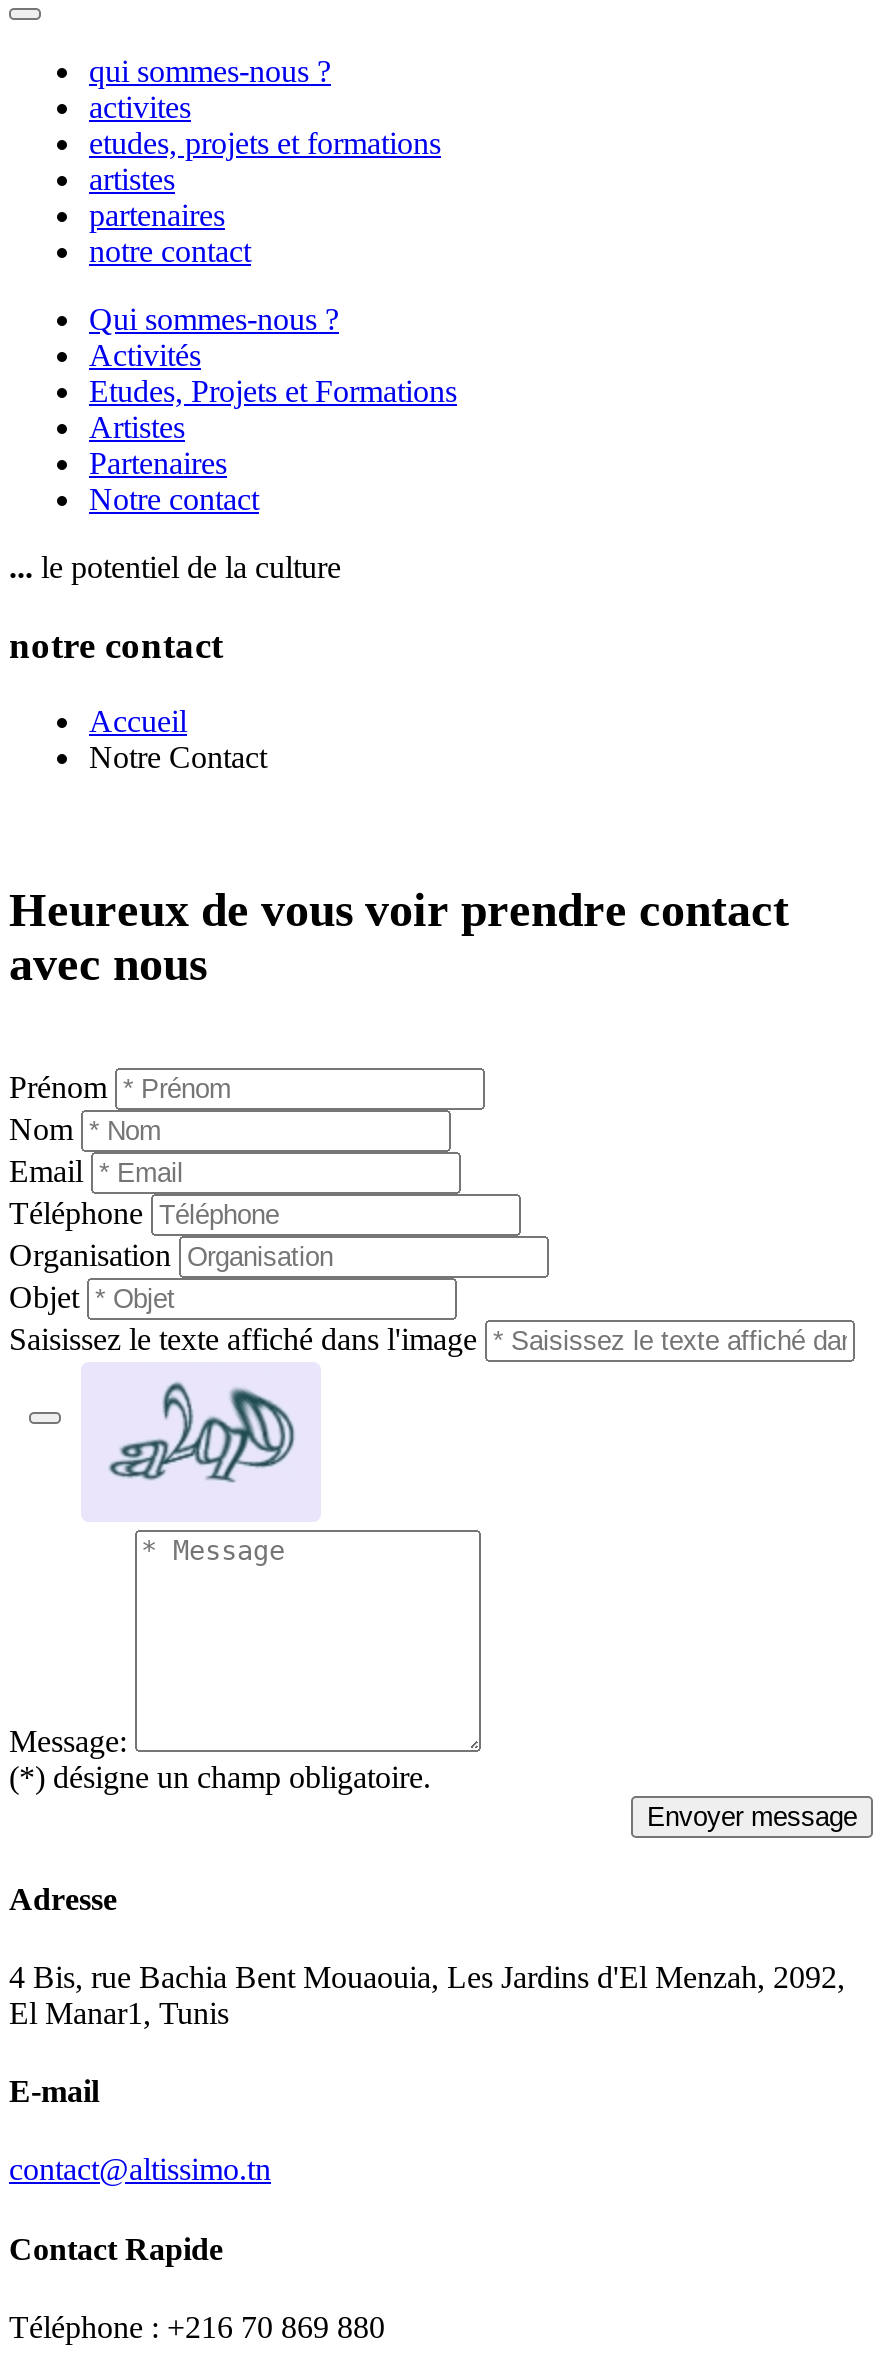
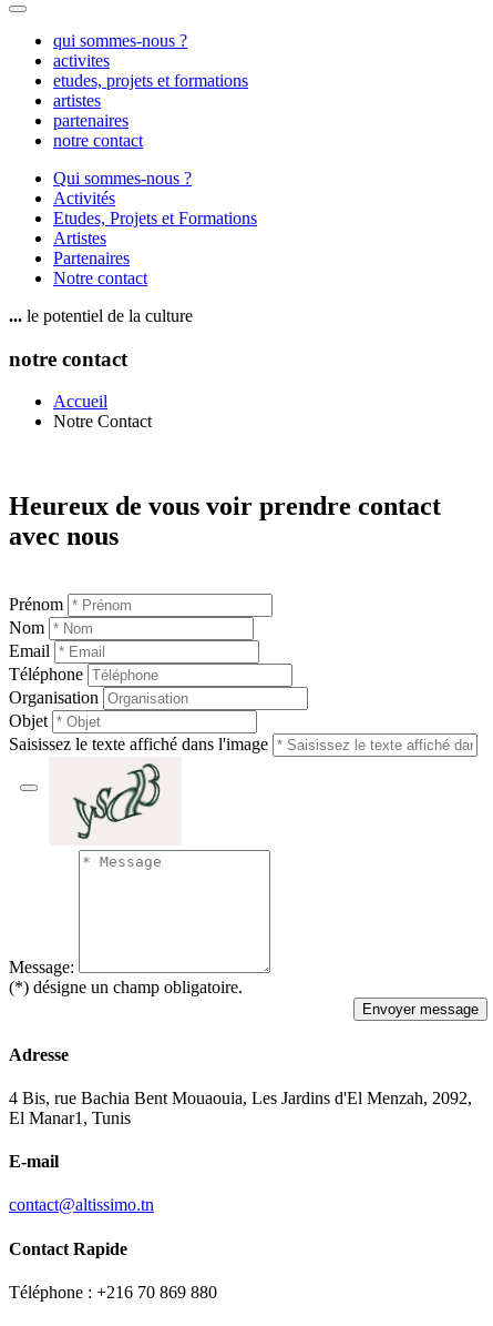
- [image]
+ [image]
